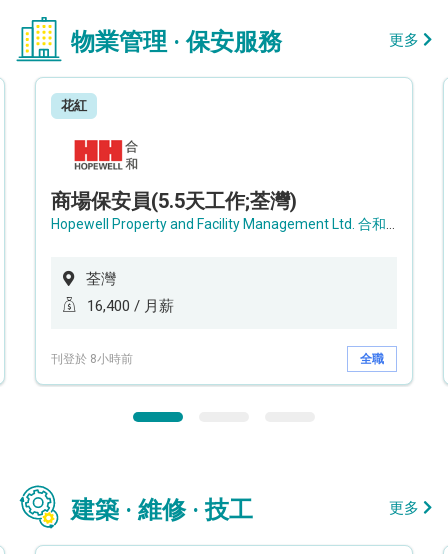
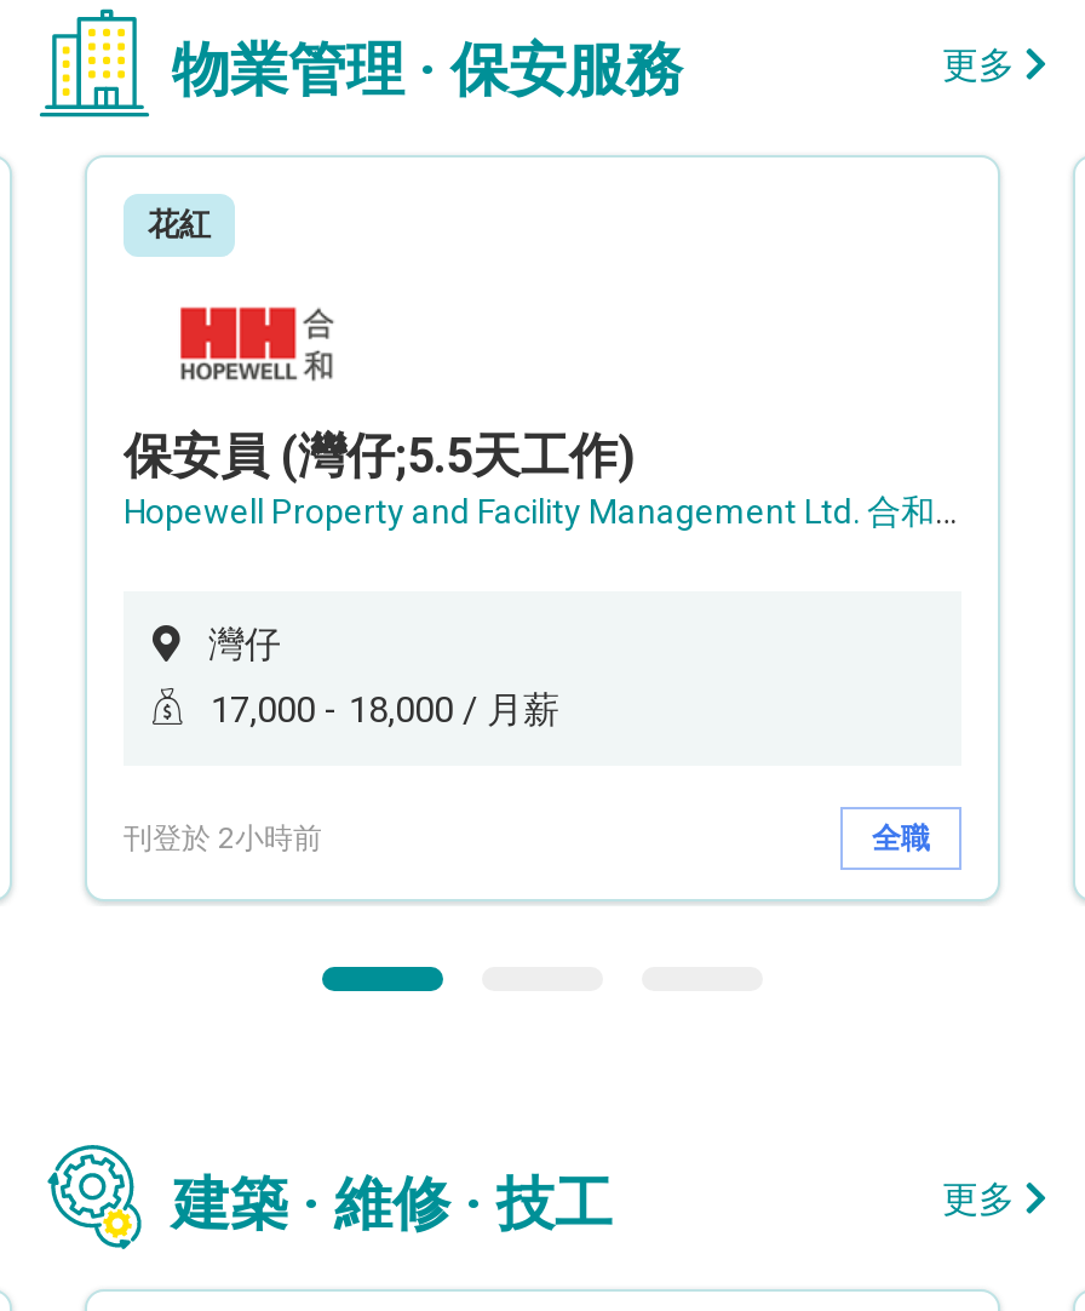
- 商場保安員(5.5天工作;荃灣)
+ 保安員 (灣仔;5.5天工作)

- 荃灣
+ 灣仔

- 16,400 / 月薪
+ 17,000 - 18,000 / 月薪

- 刊登於 8小時前
+ 刊登於 2小時前
